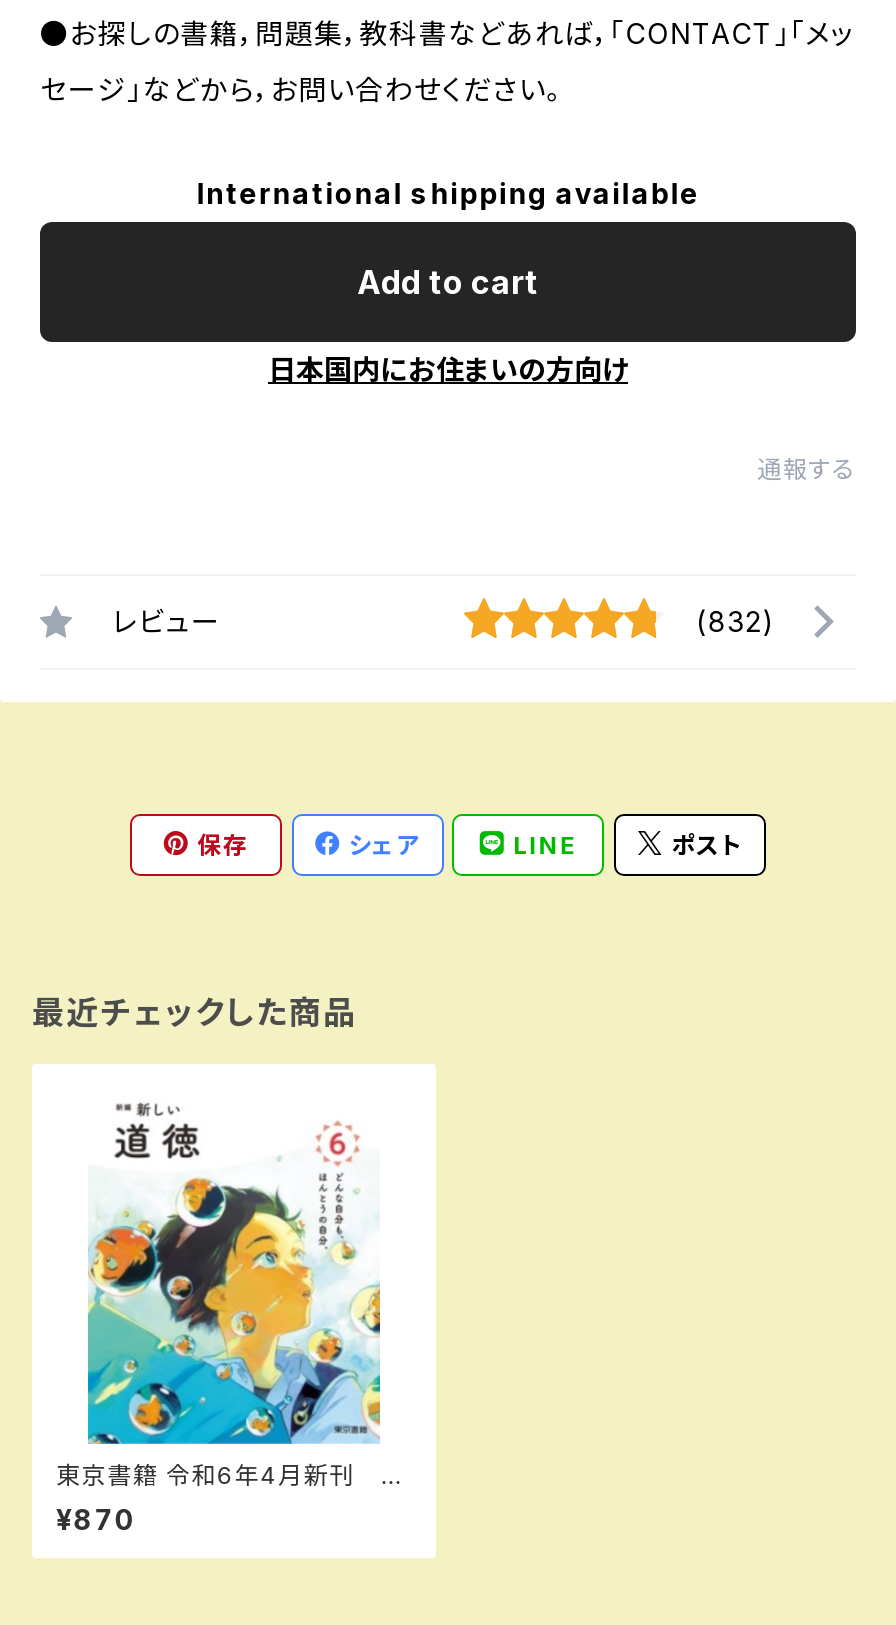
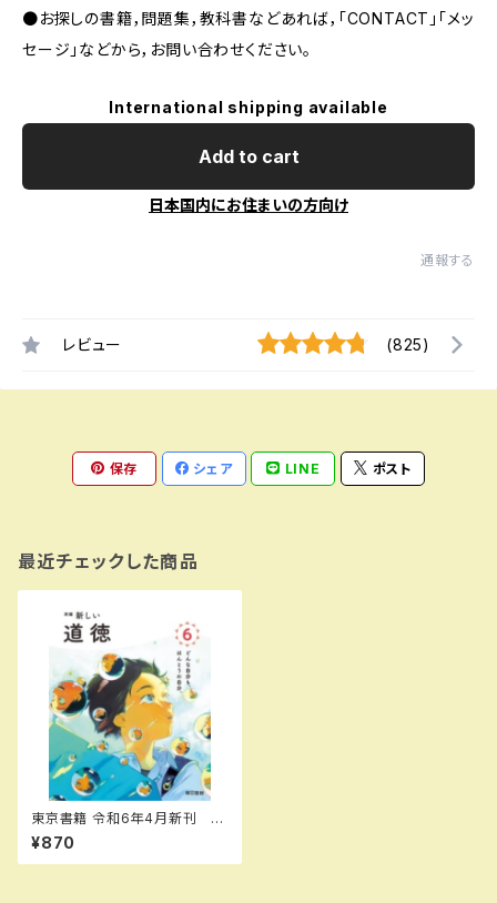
- (832)
+ (825)
